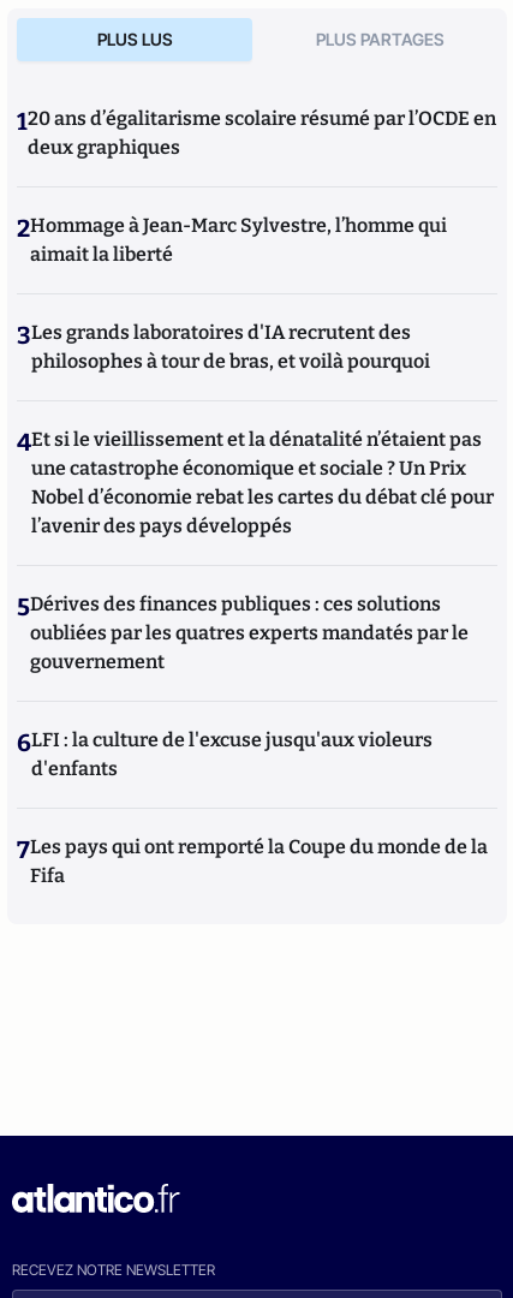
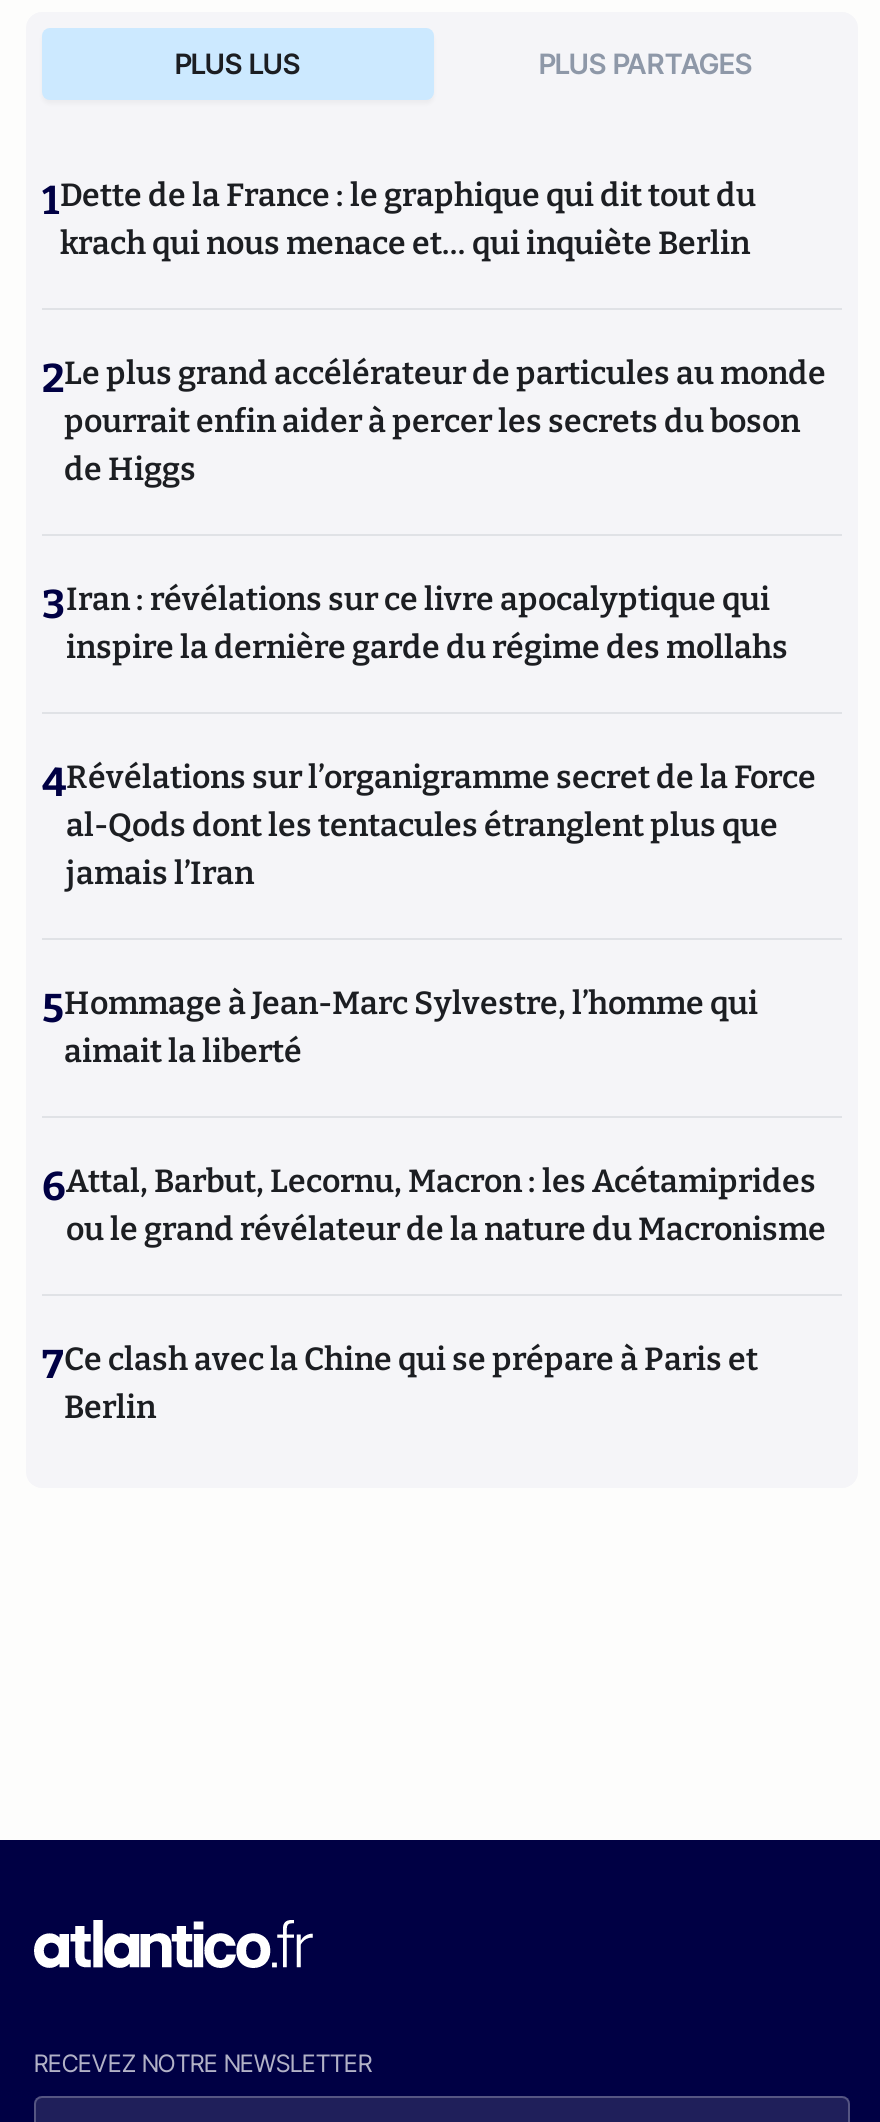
- 120 ans d’égalitarisme scolaire résumé par l’OCDE en
- deux graphiques
- 2Hommage à Jean-Marc Sylvestre, l’homme qui
+ 1Dette de la France : le graphique qui dit tout du
+ krach qui nous menace et… qui inquiète Berlin
+ 2Le plus grand accélérateur de particules au monde
+ pourrait enfin aider à percer les secrets du boson
+ de Higgs
+ 3Iran : révélations sur ce livre apocalyptique qui
+ inspire la dernière garde du régime des mollahs
+ 4Révélations sur l’organigramme secret de la Force
+ al-Qods dont les tentacules étranglent plus que
+ jamais l’Iran
+ 5Hommage à Jean-Marc Sylvestre, l’homme qui

moved down: aimait la liberté

- 3Les grands laboratoires d'IA recrutent des
- philosophes à tour de bras, et voilà pourquoi
- 4Et si le vieillissement et la dénatalité n’étaient pas
- une catastrophe économique et sociale ? Un Prix
- Nobel d’économie rebat les cartes du débat clé pour
- l’avenir des pays développés
- 5Dérives des finances publiques : ces solutions
- oubliées par les quatres experts mandatés par le
- gouvernement
- 6LFI : la culture de l'excuse jusqu'aux violeurs
- d'enfants
- 7Les pays qui ont remporté la Coupe du monde de la
- Fifa
+ 6Attal, Barbut, Lecornu, Macron : les Acétamiprides
+ ou le grand révélateur de la nature du Macronisme
+ 7Ce clash avec la Chine qui se prépare à Paris et
+ Berlin
